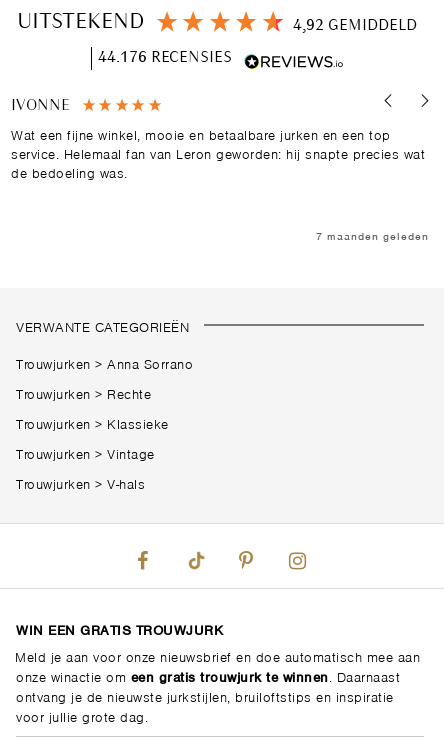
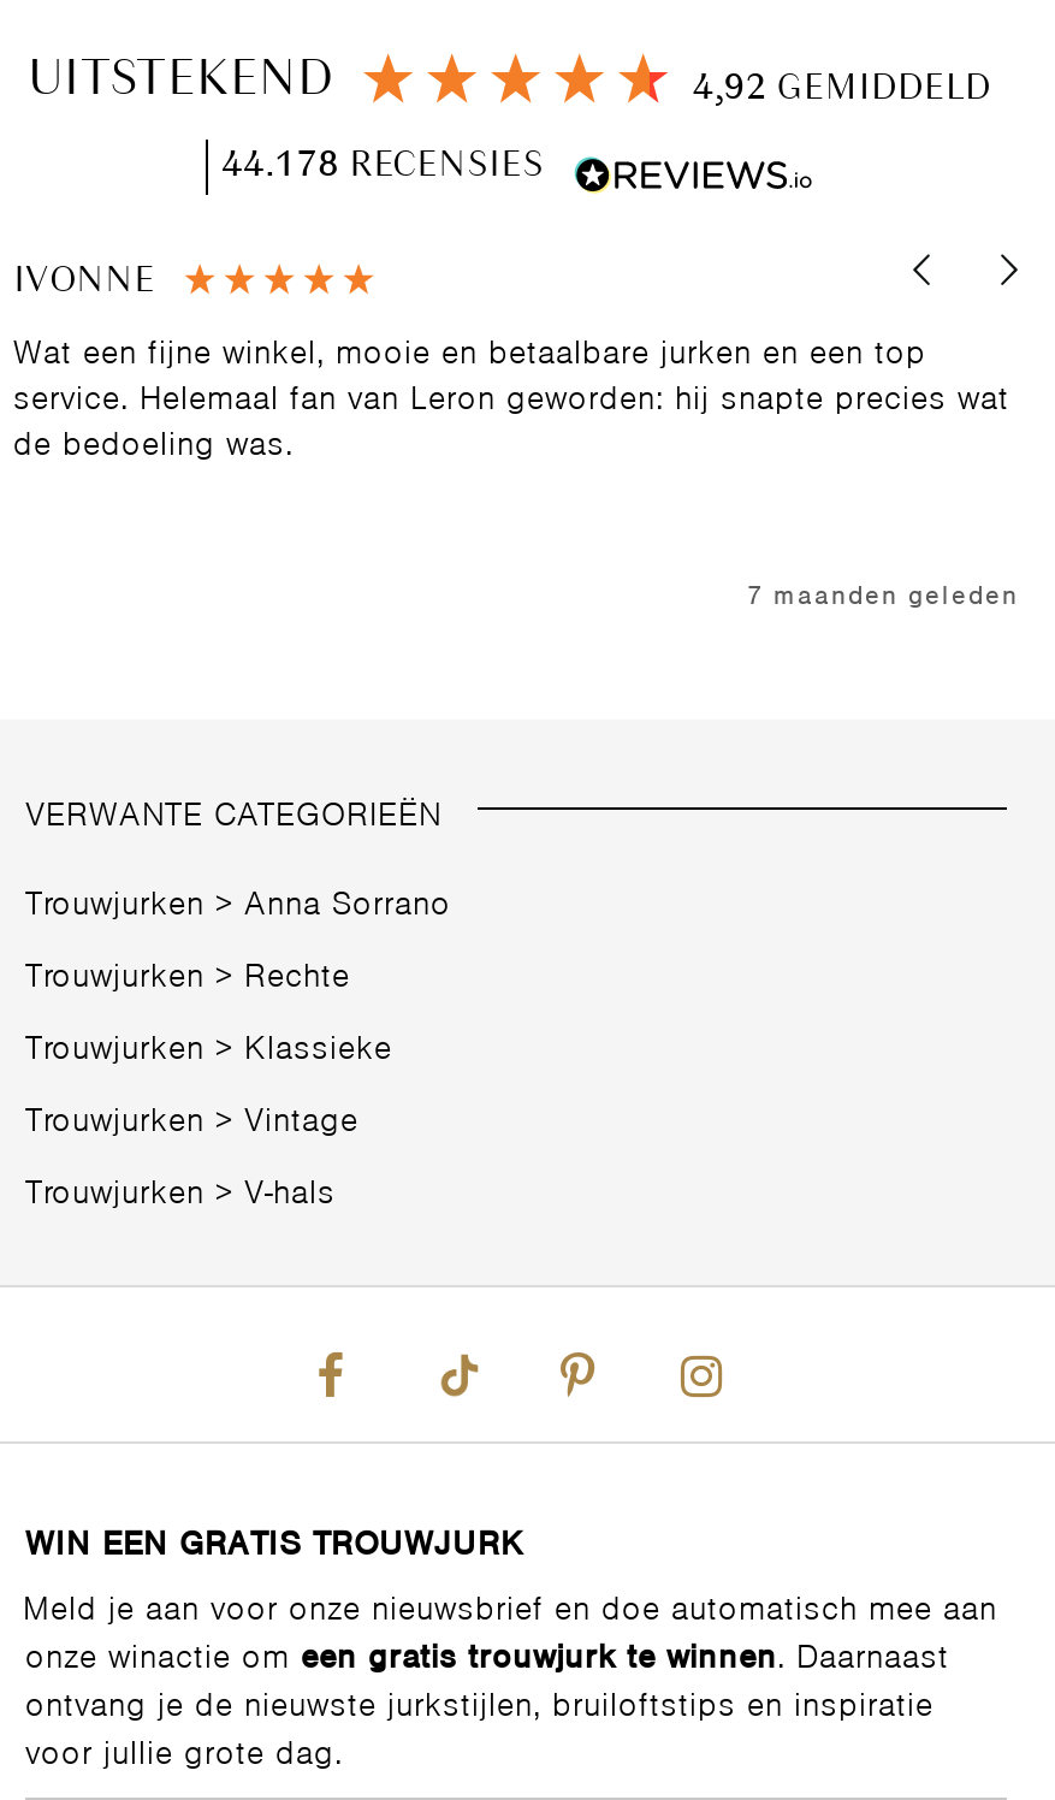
- 44.176 RECENSIES
+ 44.178 RECENSIES
